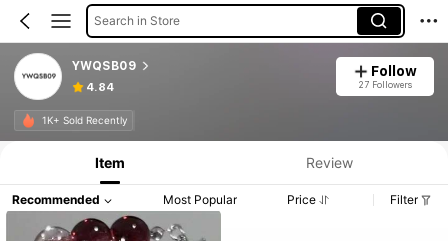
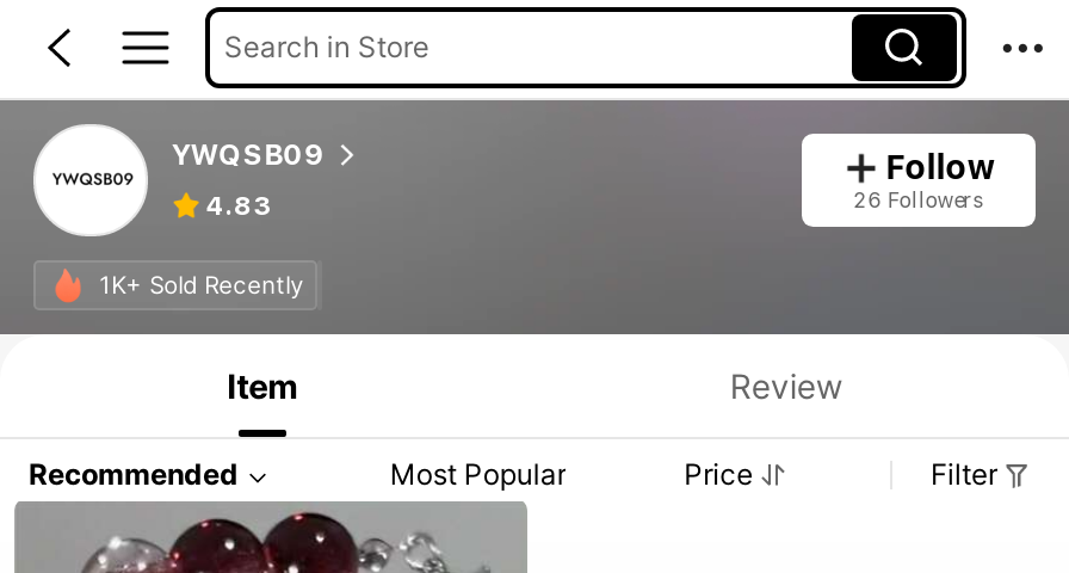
- 4.84
+ 4.83

- 27 Followers
+ 26 Followers
